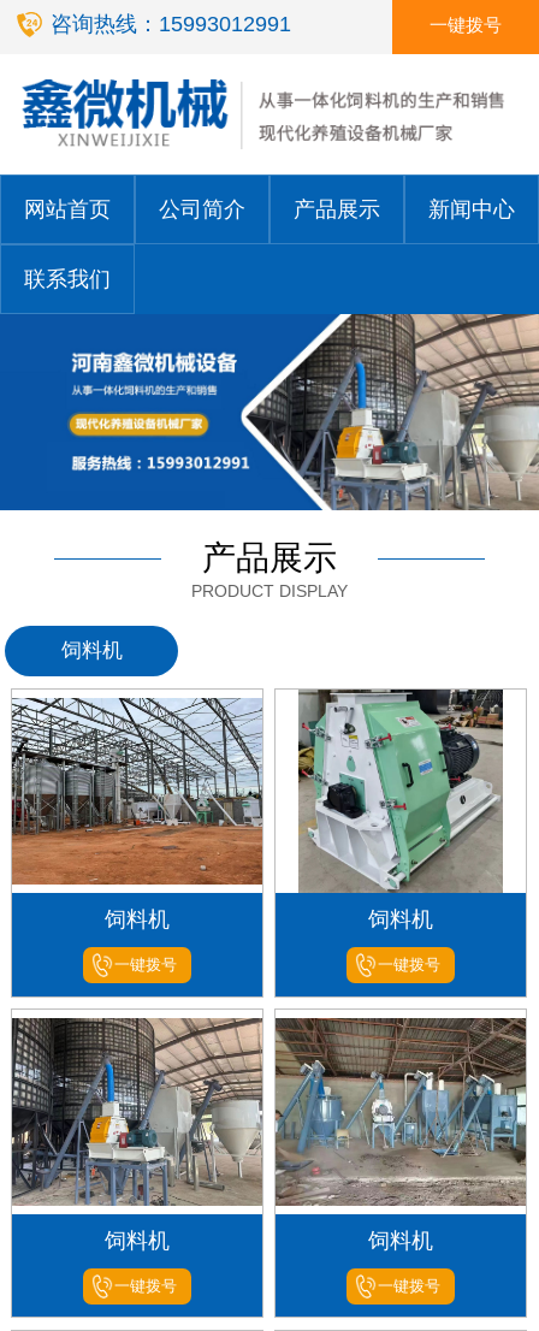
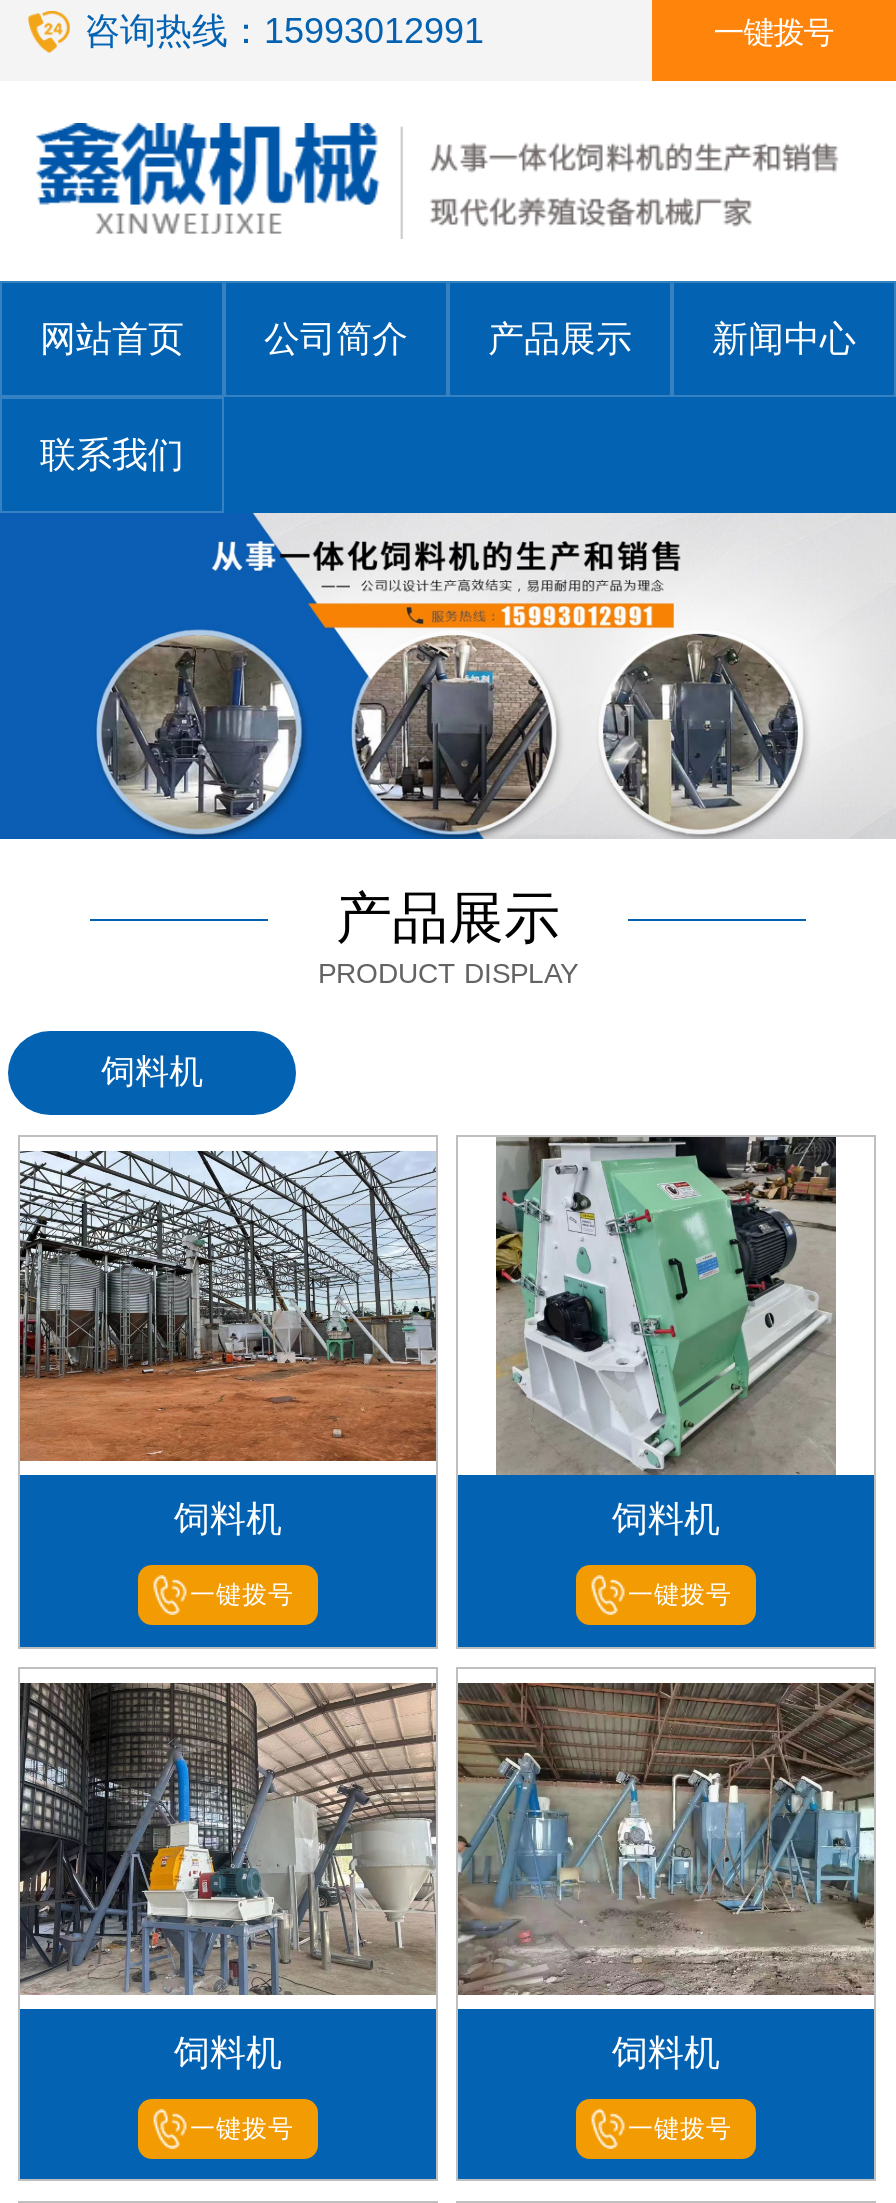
- [image]
+ [image]
